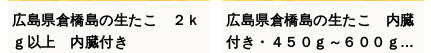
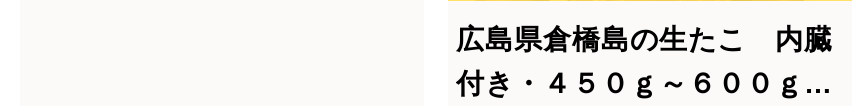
- 広島県倉橋島の生たこ ２ｋ
- ｇ以上 内臓付き
